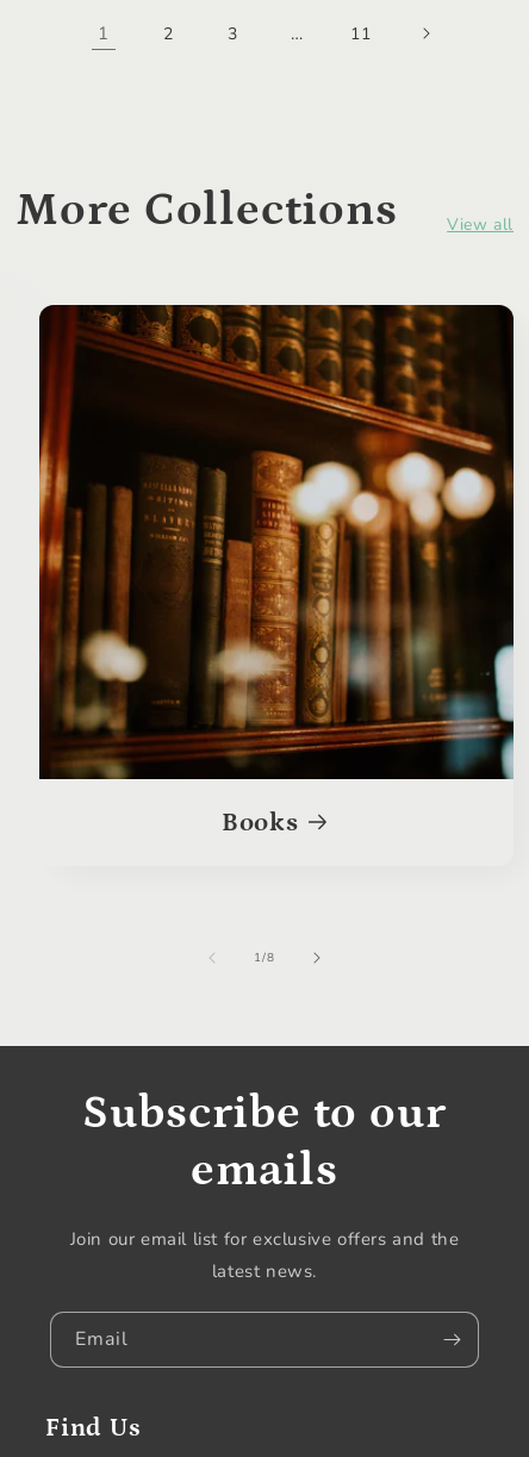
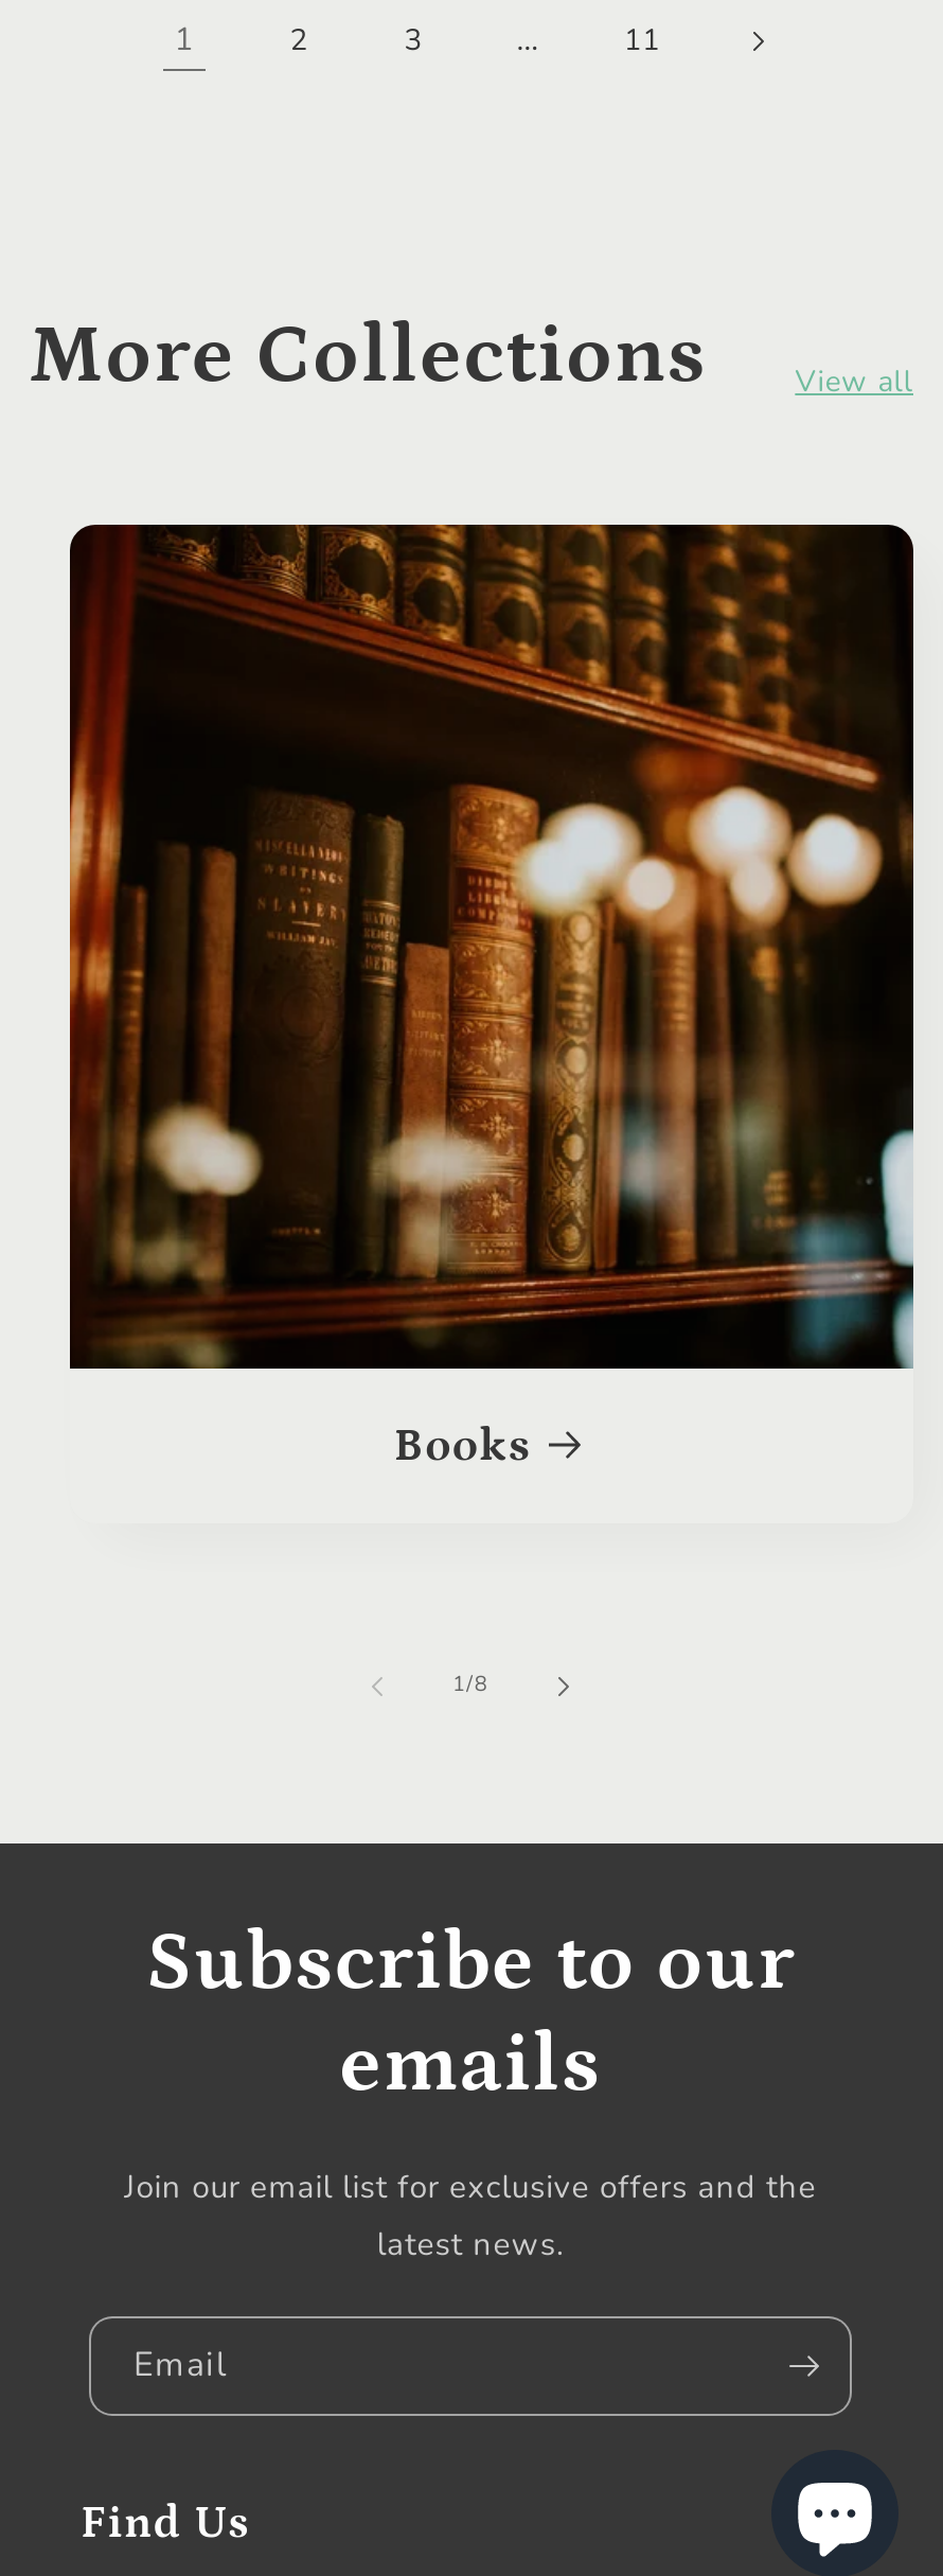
+ [image]
